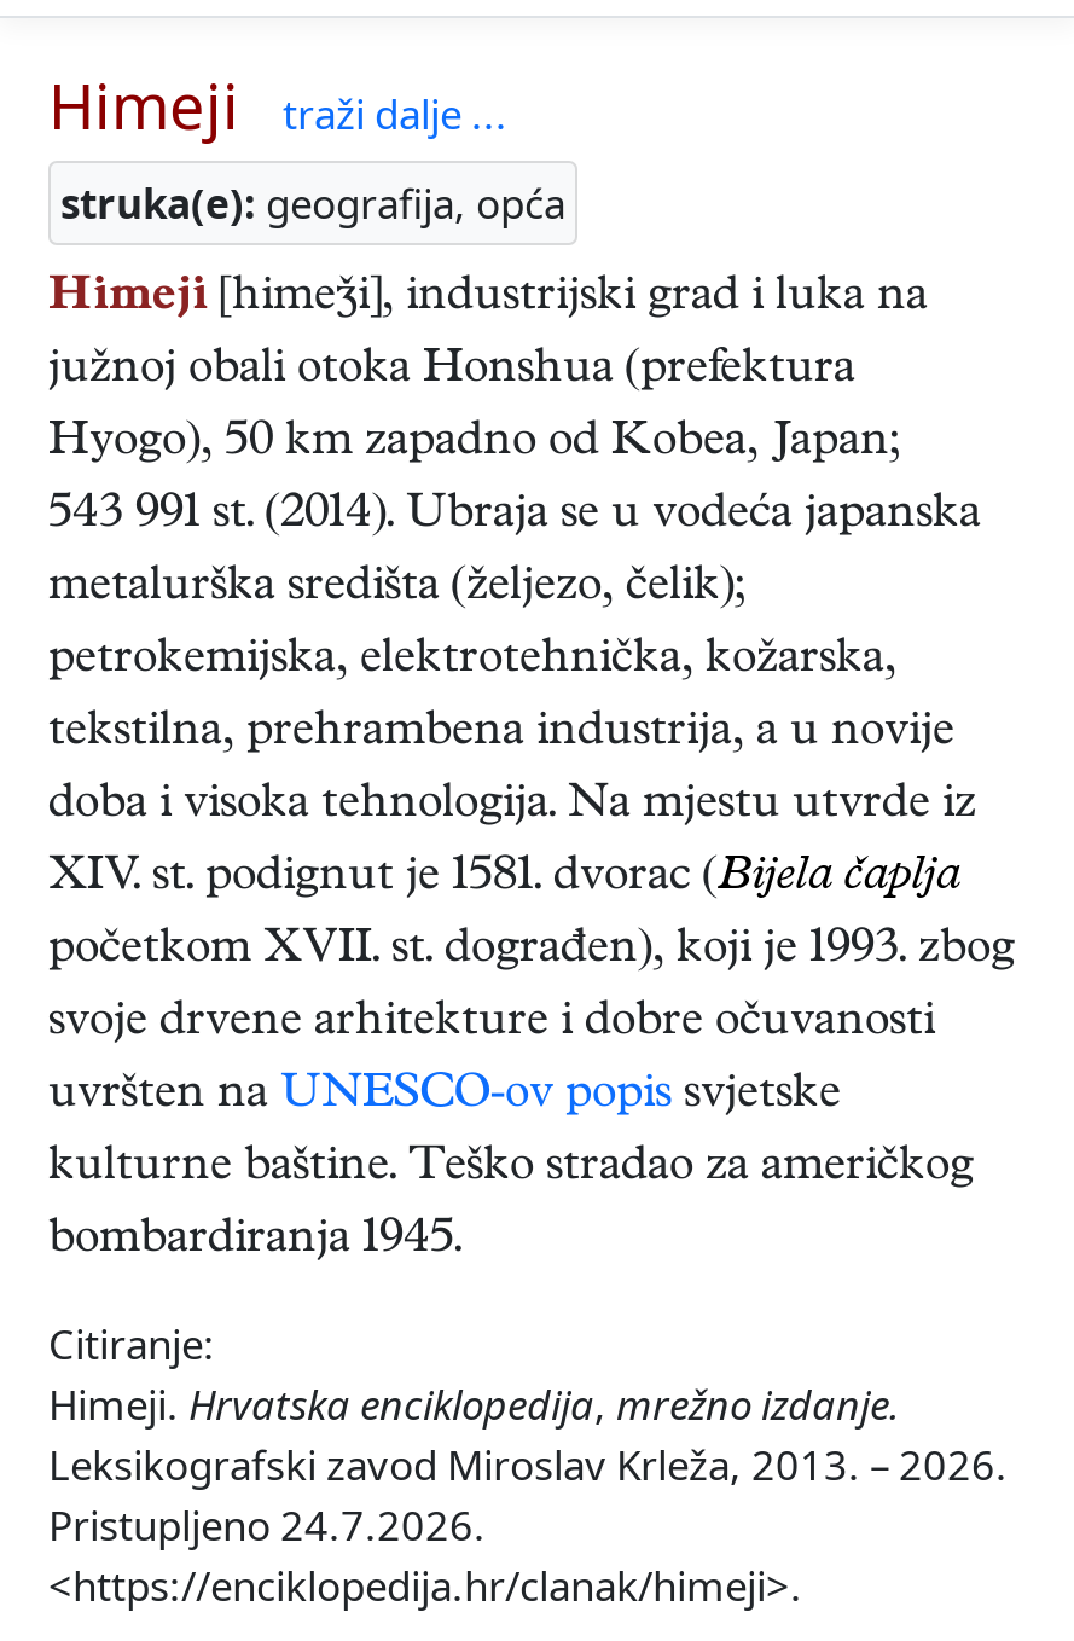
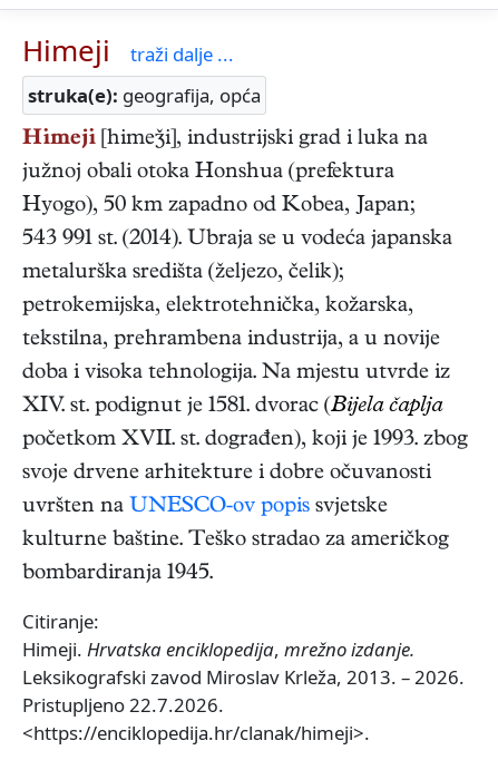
- Pristupljeno 24.7.2026.
+ Pristupljeno 22.7.2026.
